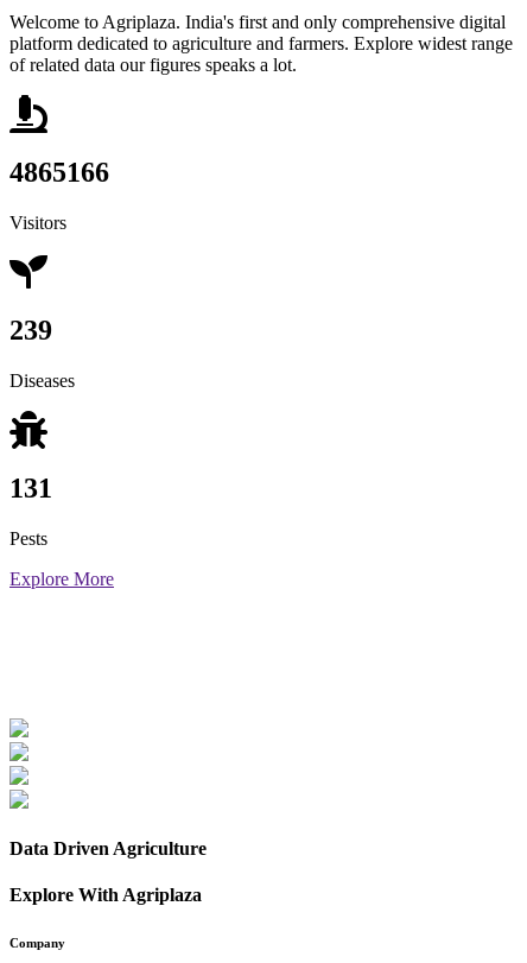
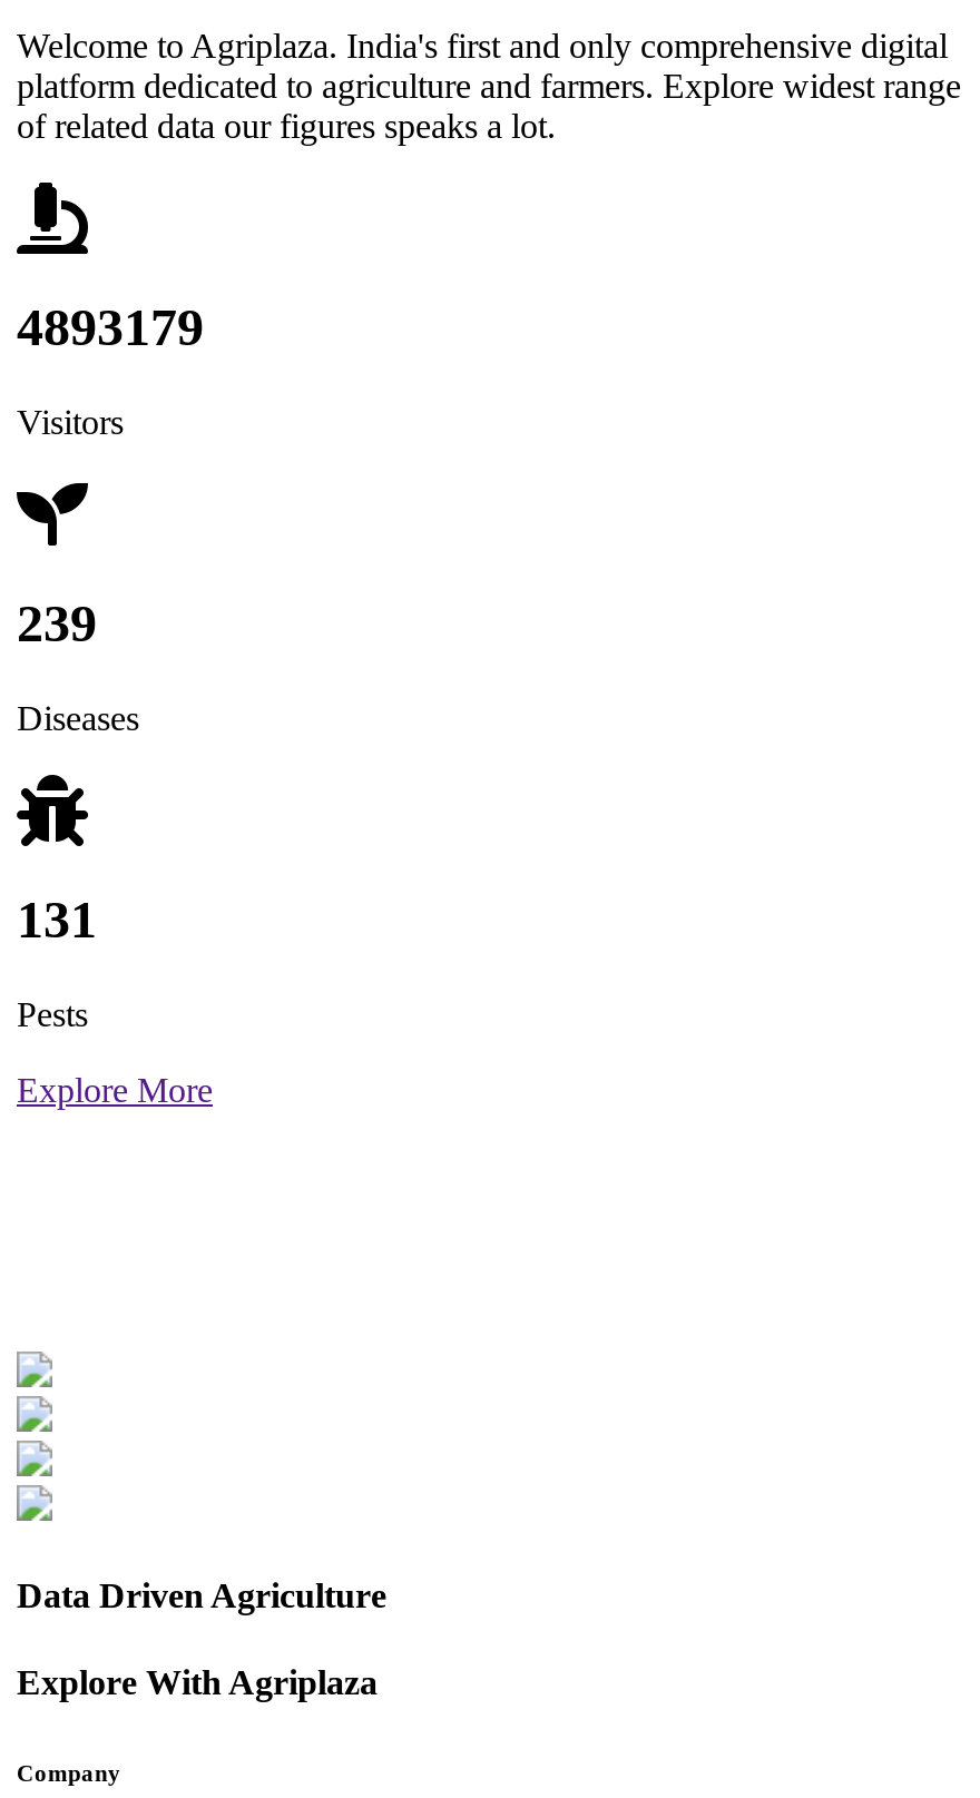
- 4865166
+ 4893179
